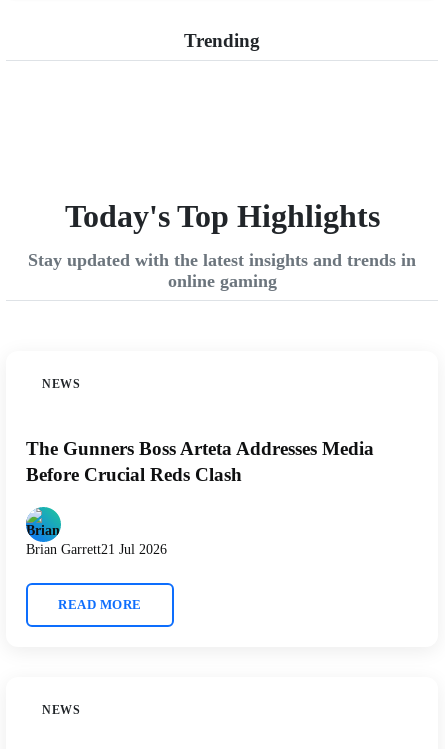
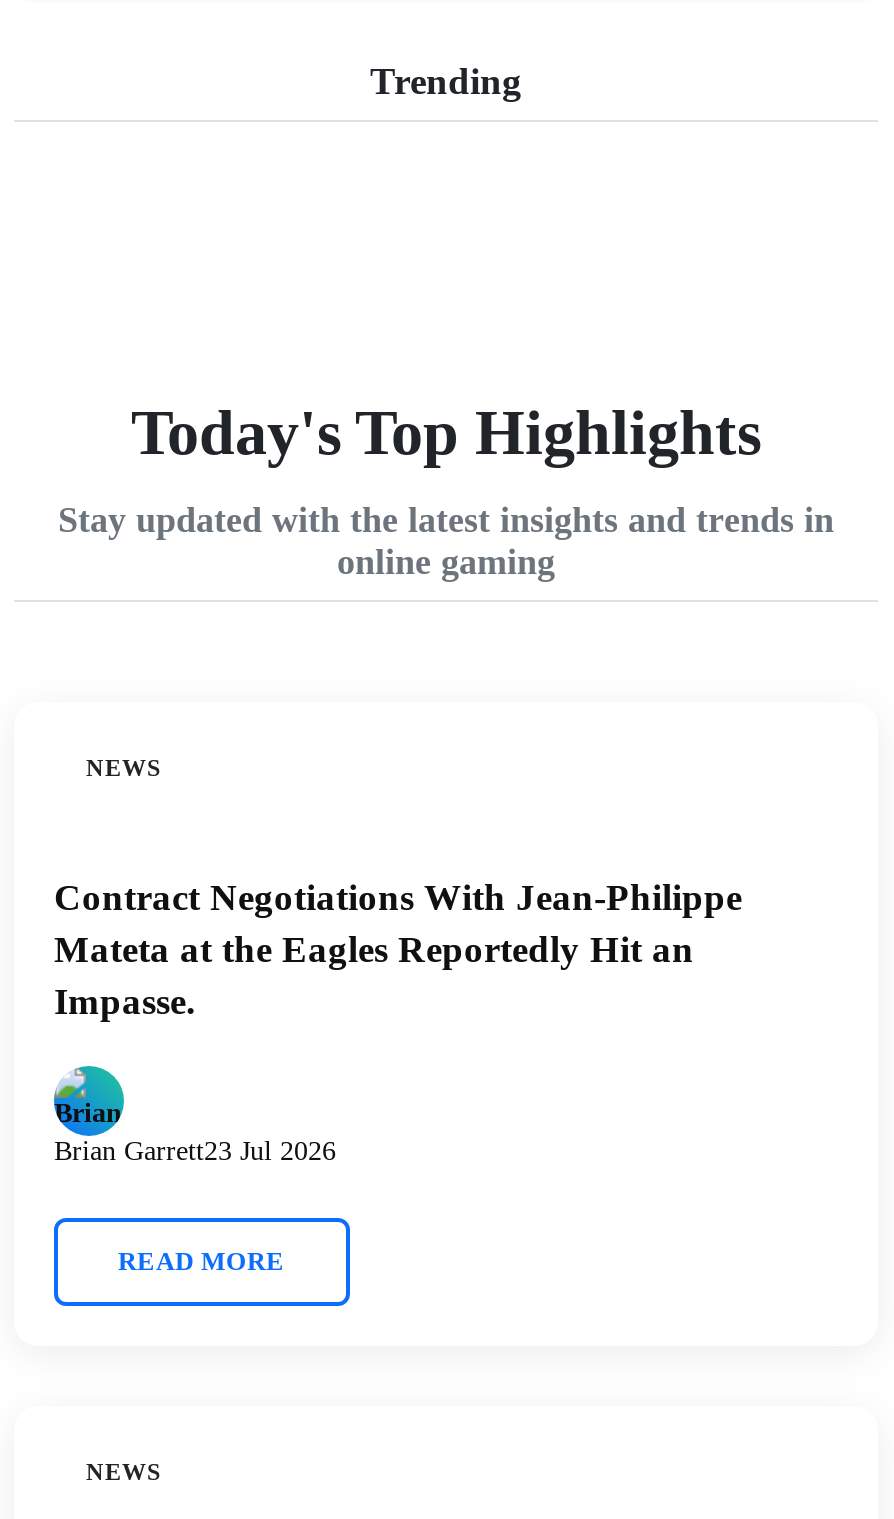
- The Gunners Boss Arteta Addresses Media
- Before Crucial Reds Clash
+ Contract Negotiations With Jean-Philippe
+ Mateta at the Eagles Reportedly Hit an
+ Impasse.

- Brian Garrett21 Jul 2026
+ Brian Garrett23 Jul 2026
